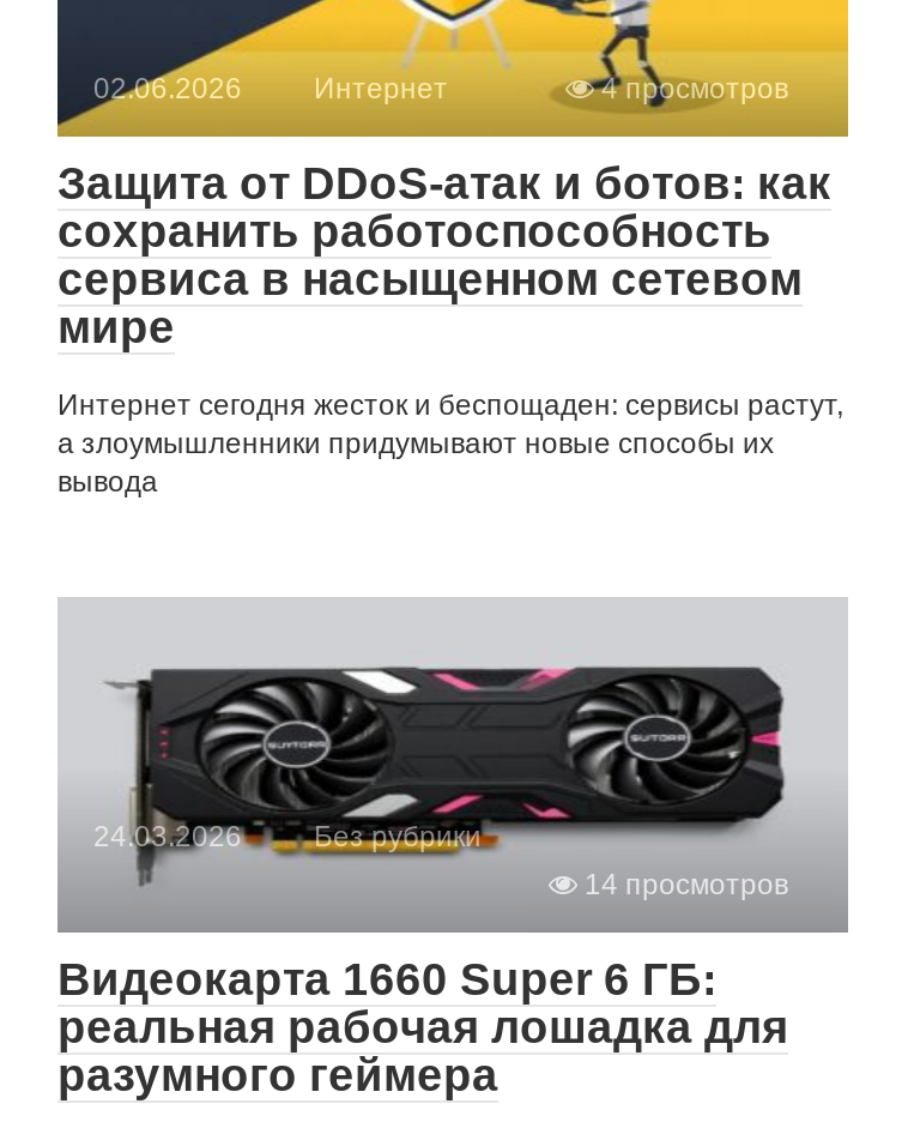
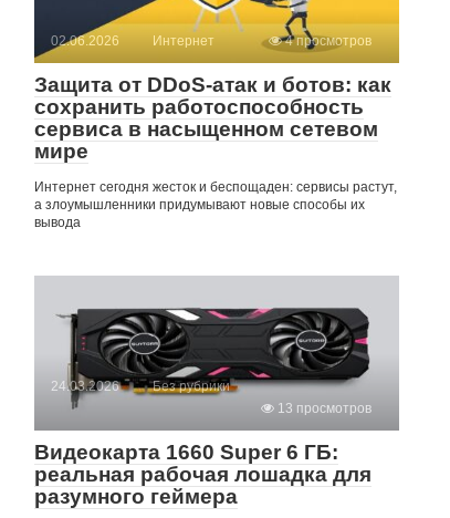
- 14 просмотров
+ 13 просмотров
